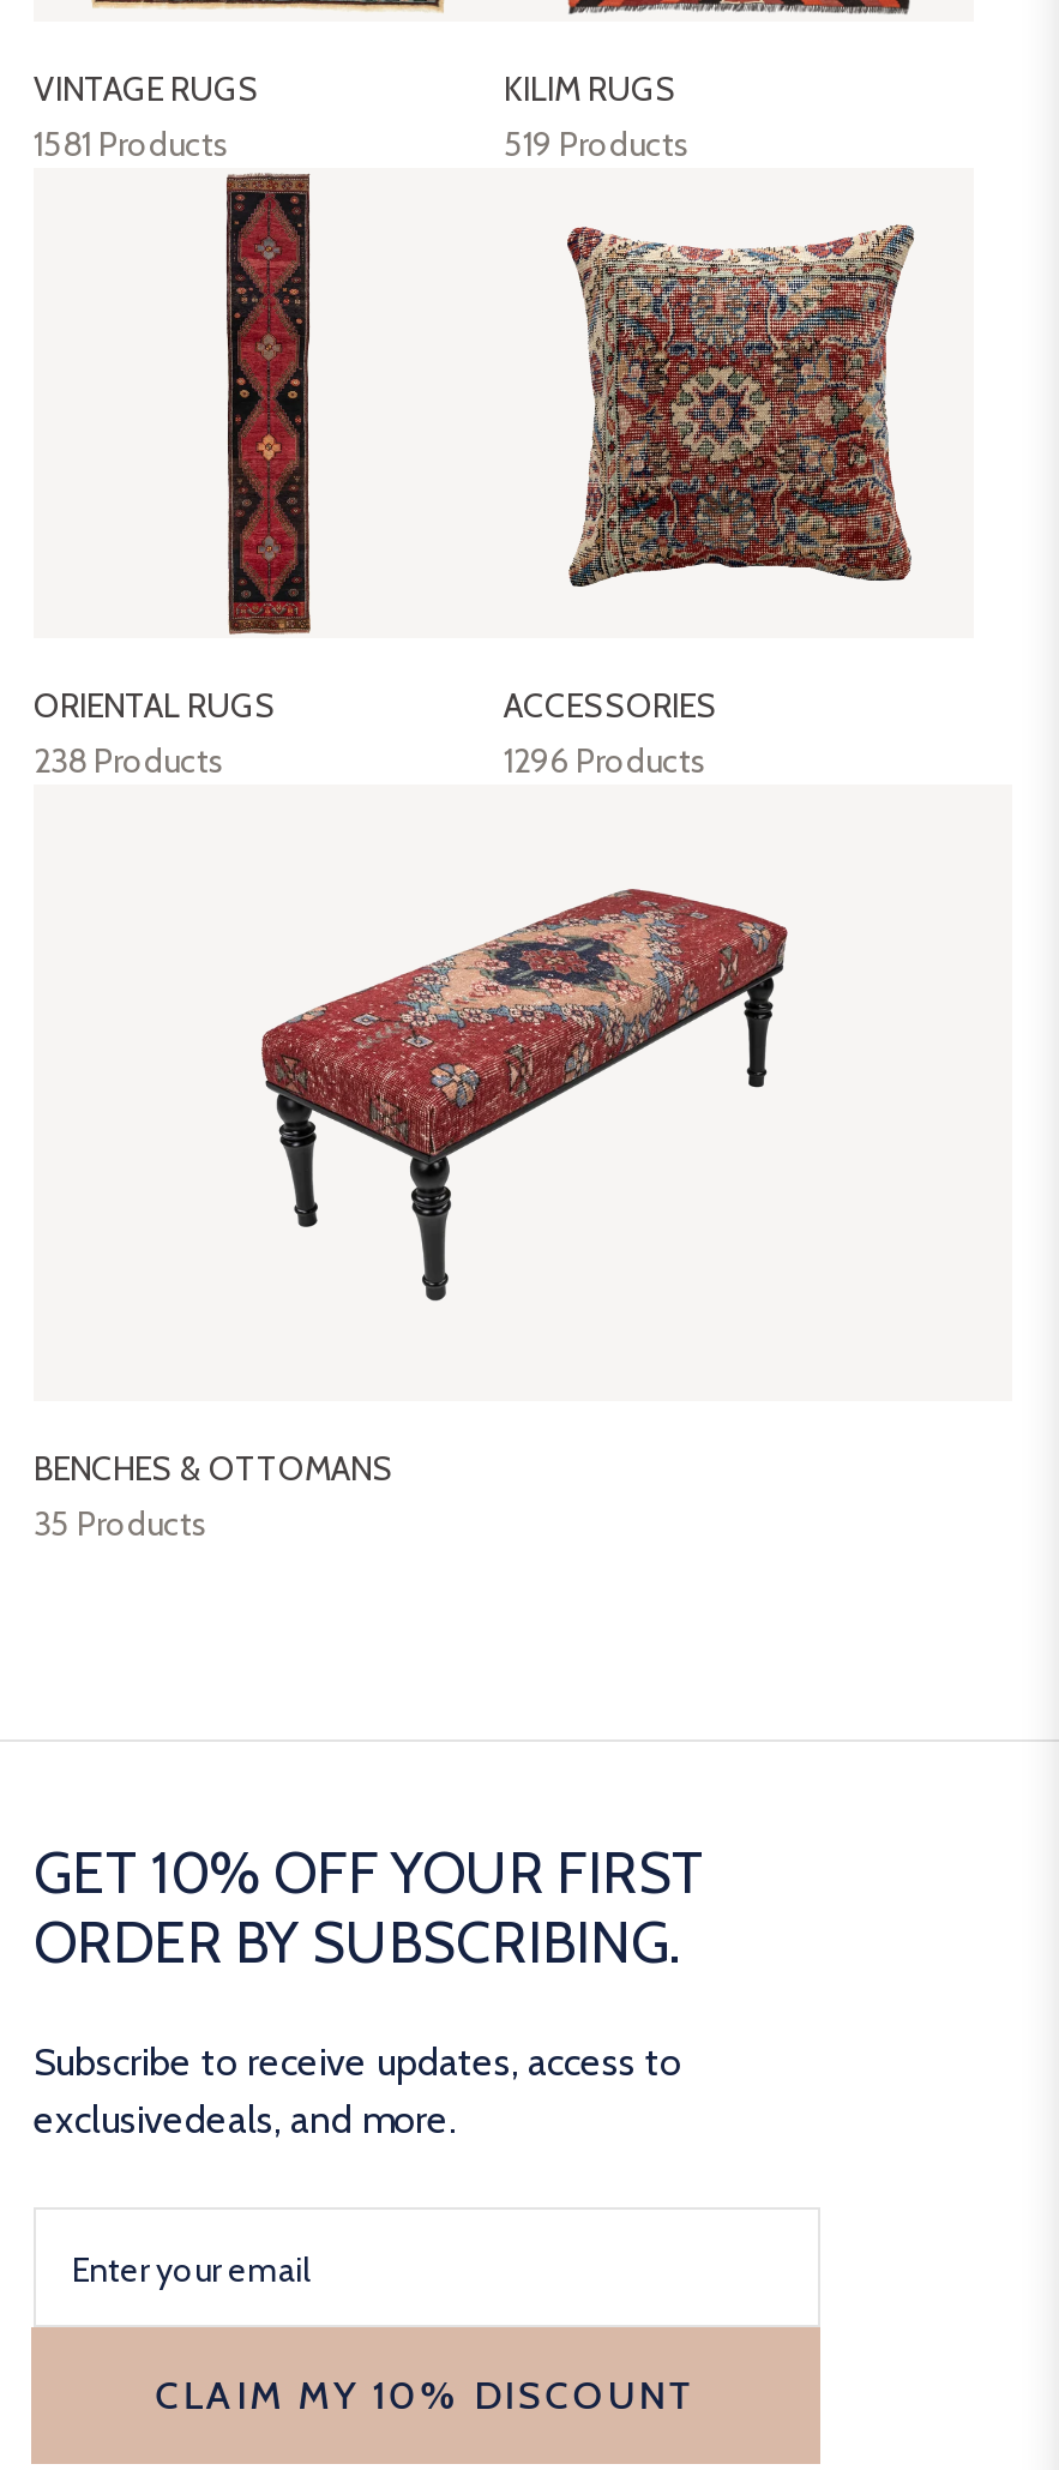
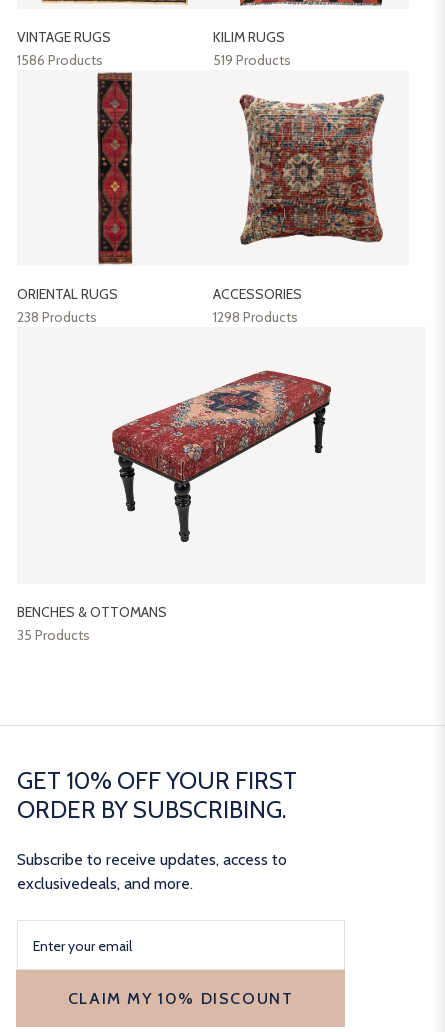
- 1581 Products
+ 1586 Products

- 1296 Products
+ 1298 Products
